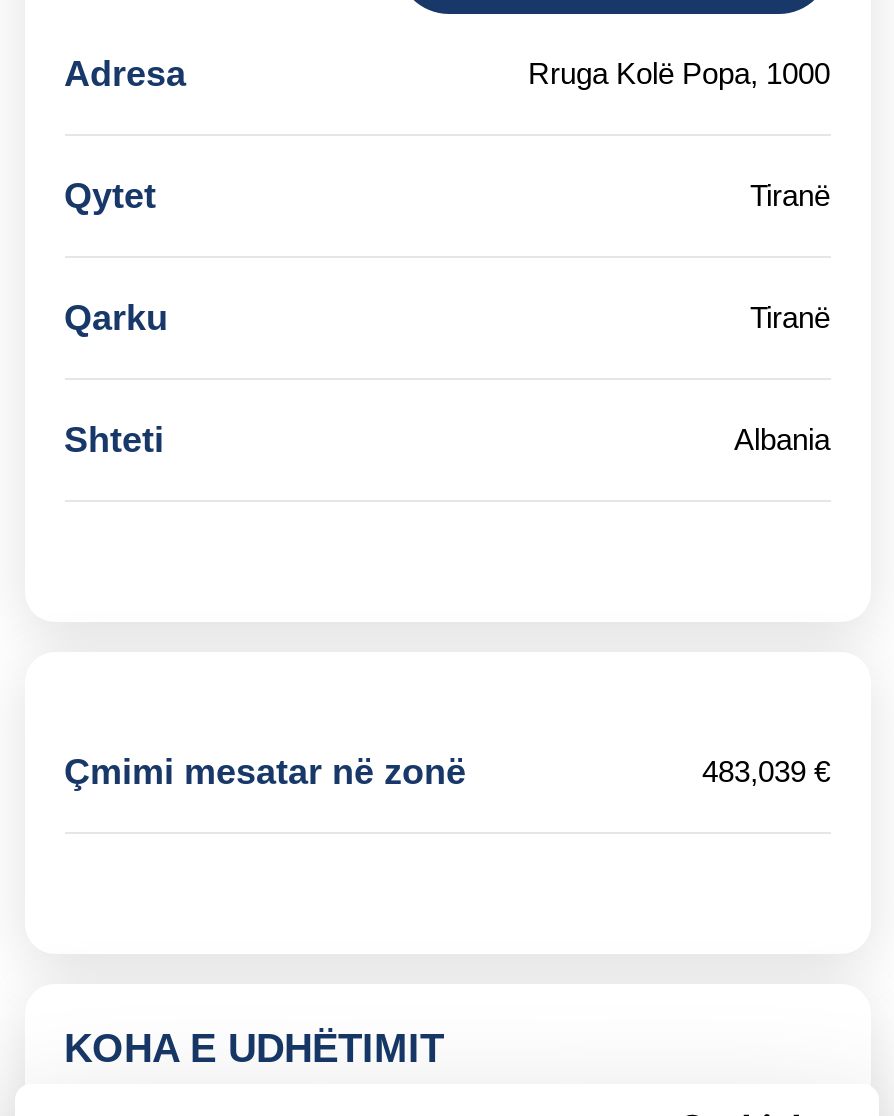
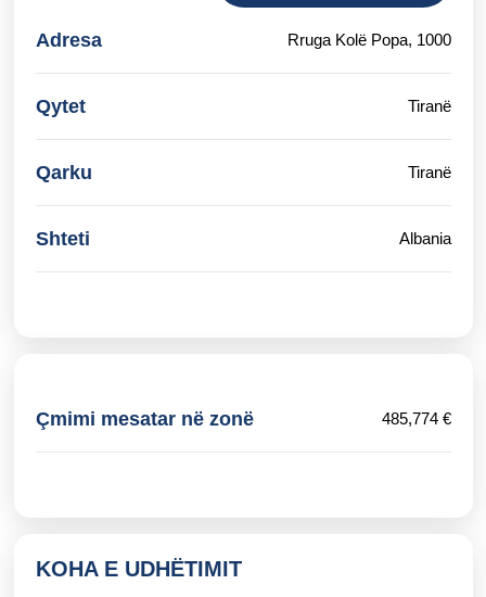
- 483,039 €
+ 485,774 €
